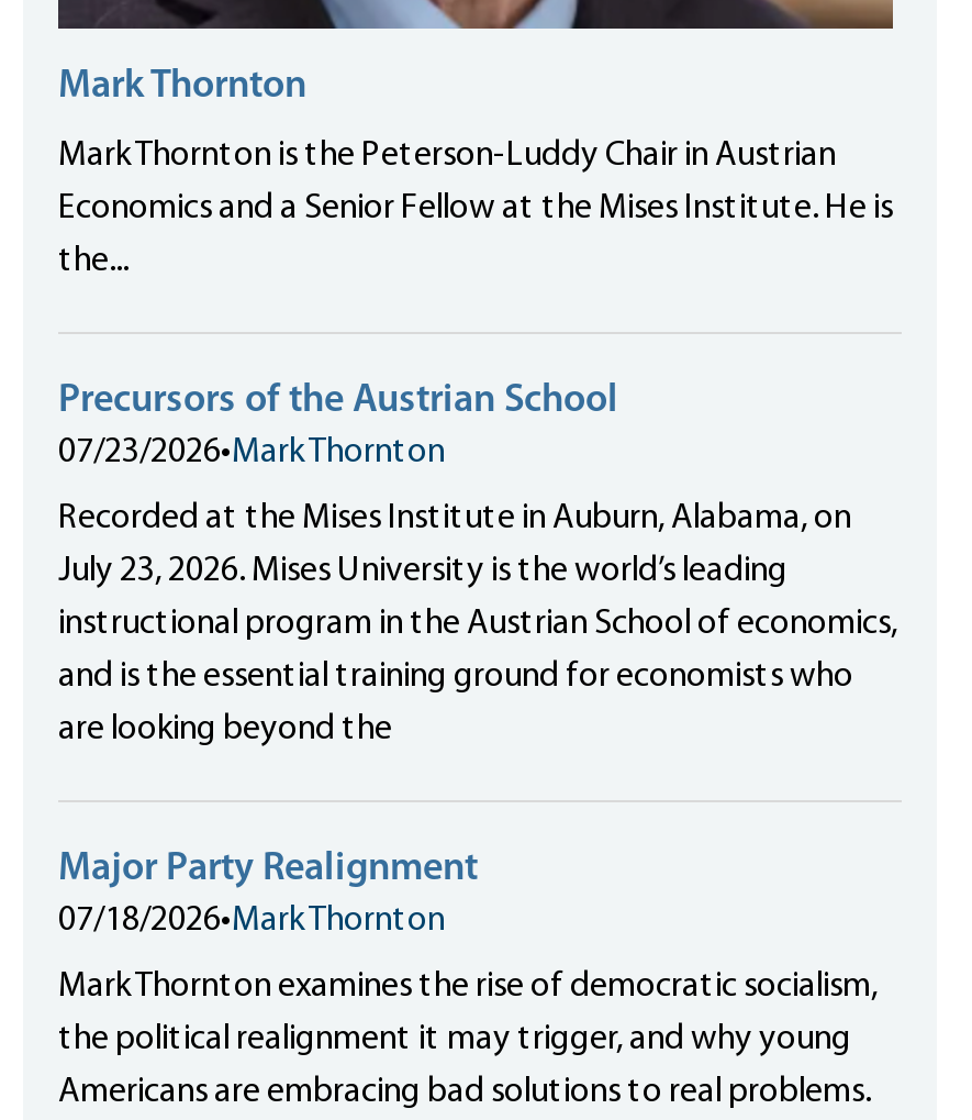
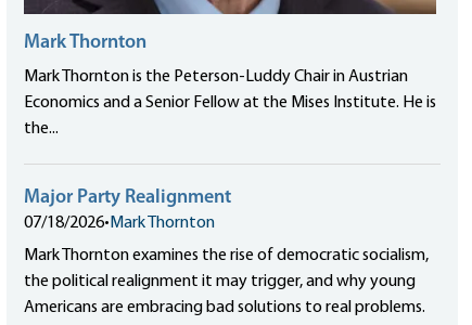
- Precursors of the Austrian School
- 07/23/2026•Mark Thornton
- Recorded at the Mises Institute in Auburn, Alabama, on
- July 23, 2026. Mises University is the world’s leading
- instructional program in the Austrian School of economics,
- and is the essential training ground for economists who
- are looking beyond the
